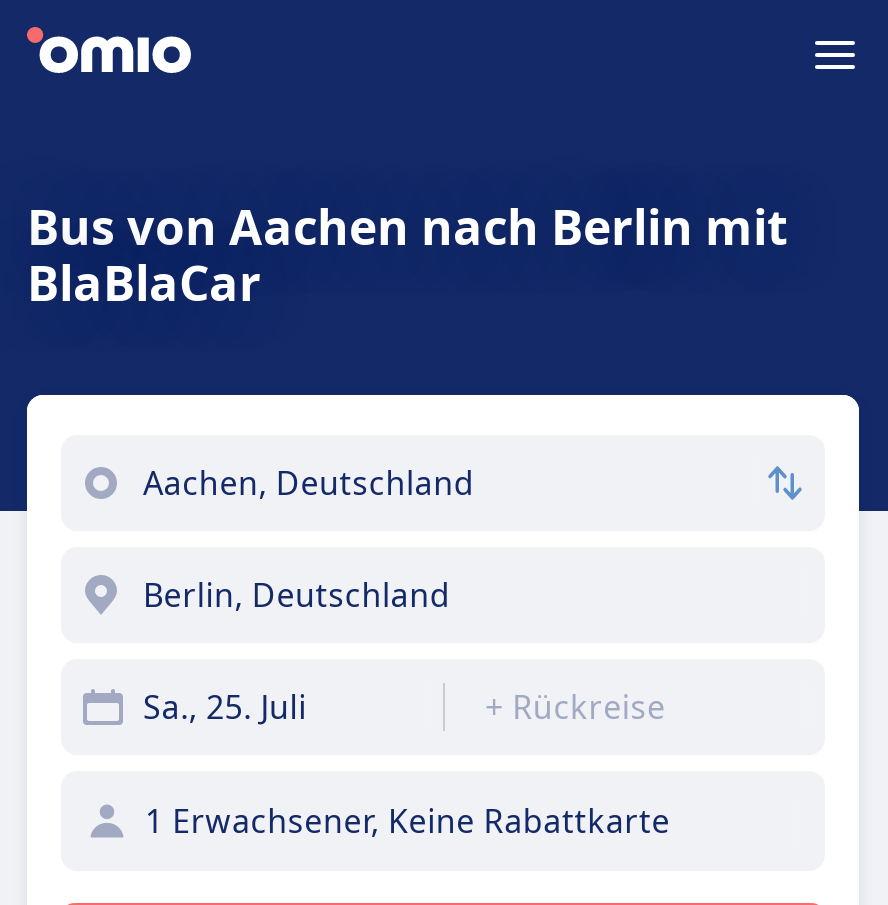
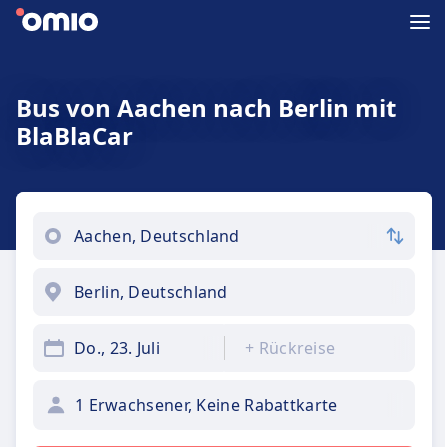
- Sa., 25. Juli
+ Do., 23. Juli
